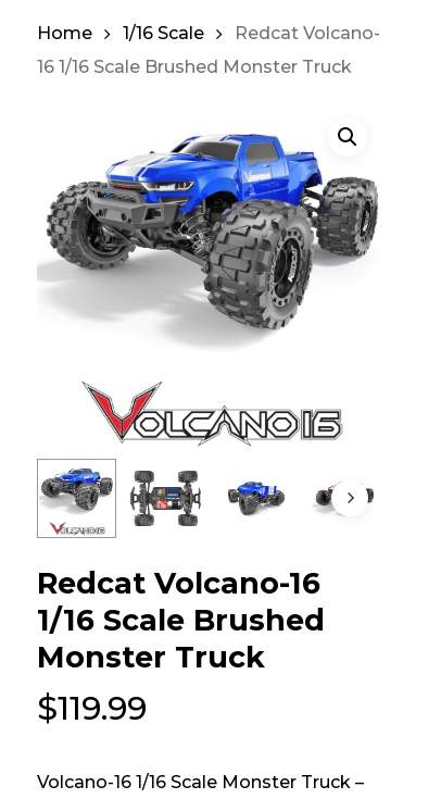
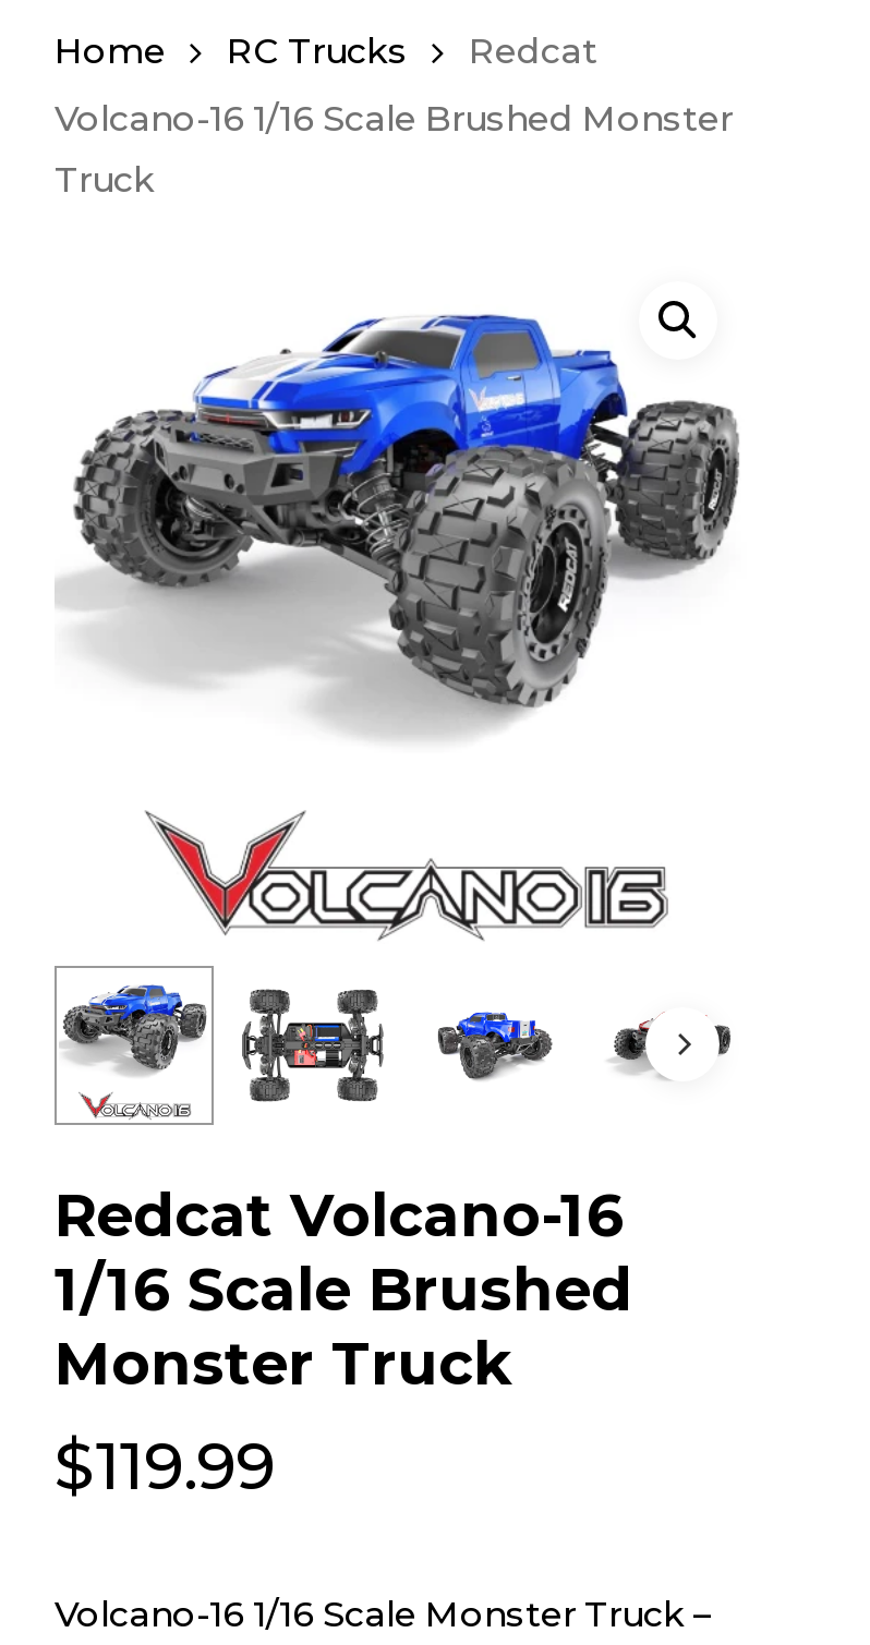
- 1/16 Scale
- Redcat Volcano-
- 16 1/16 Scale Brushed Monster Truck
+ RC Trucks
+ Redcat
+ Volcano-16 1/16 Scale Brushed Monster
+ Truck
